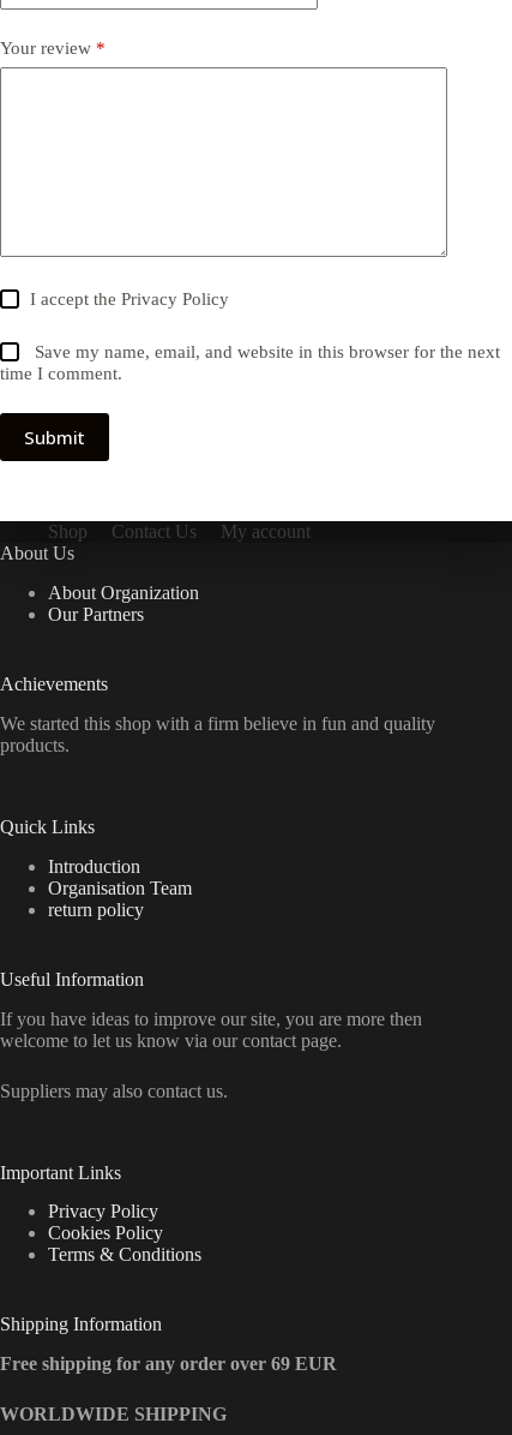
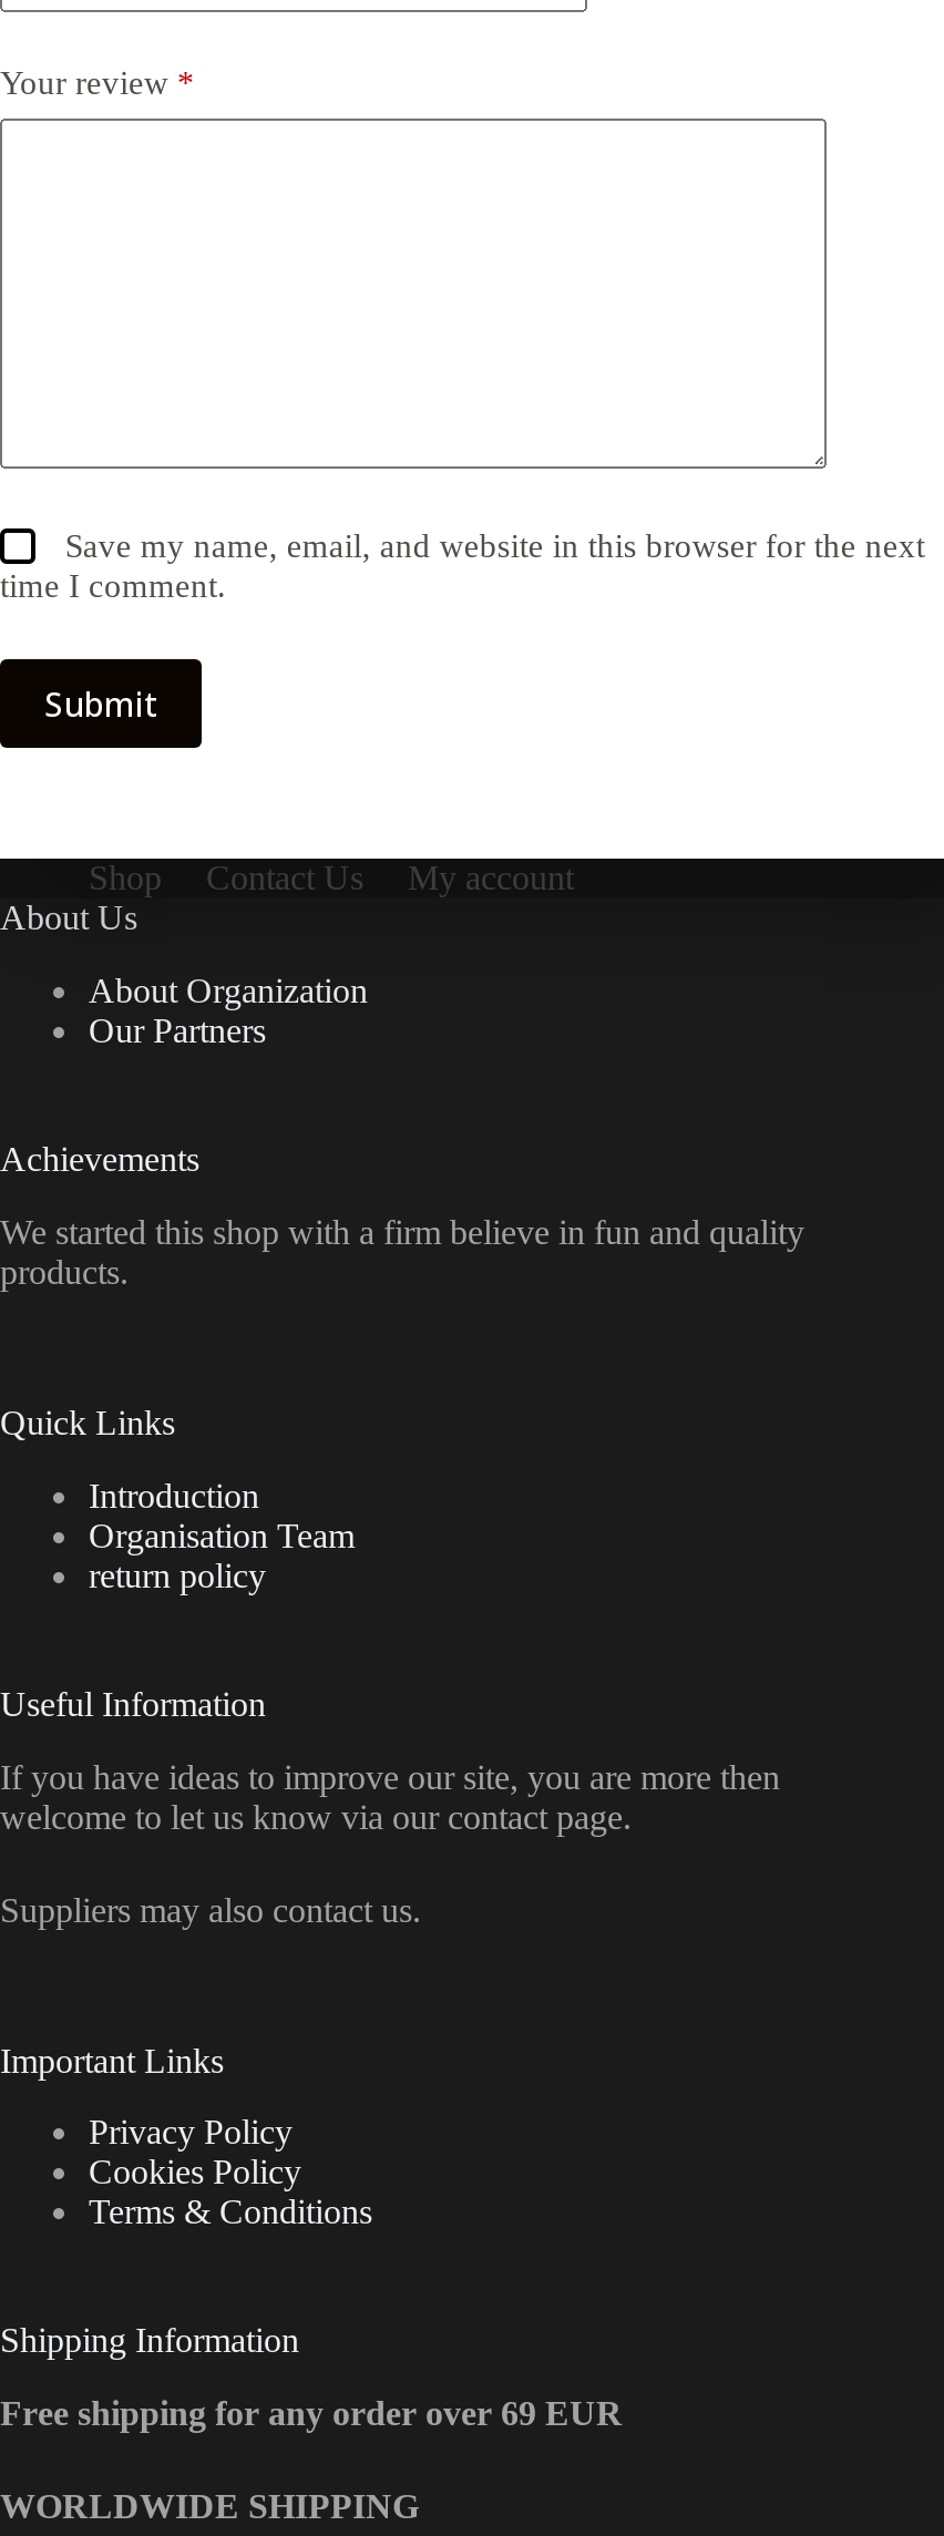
- I accept the Privacy Policy
